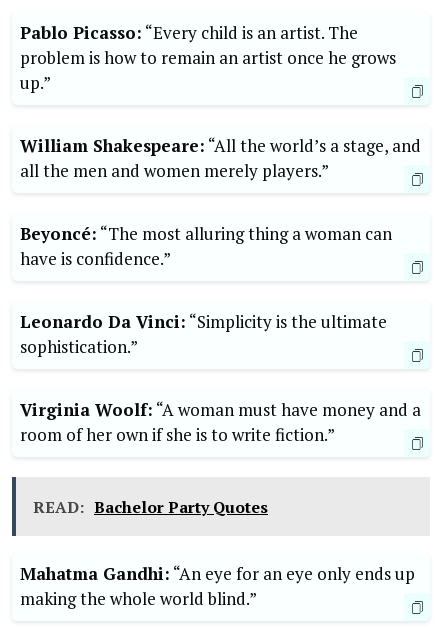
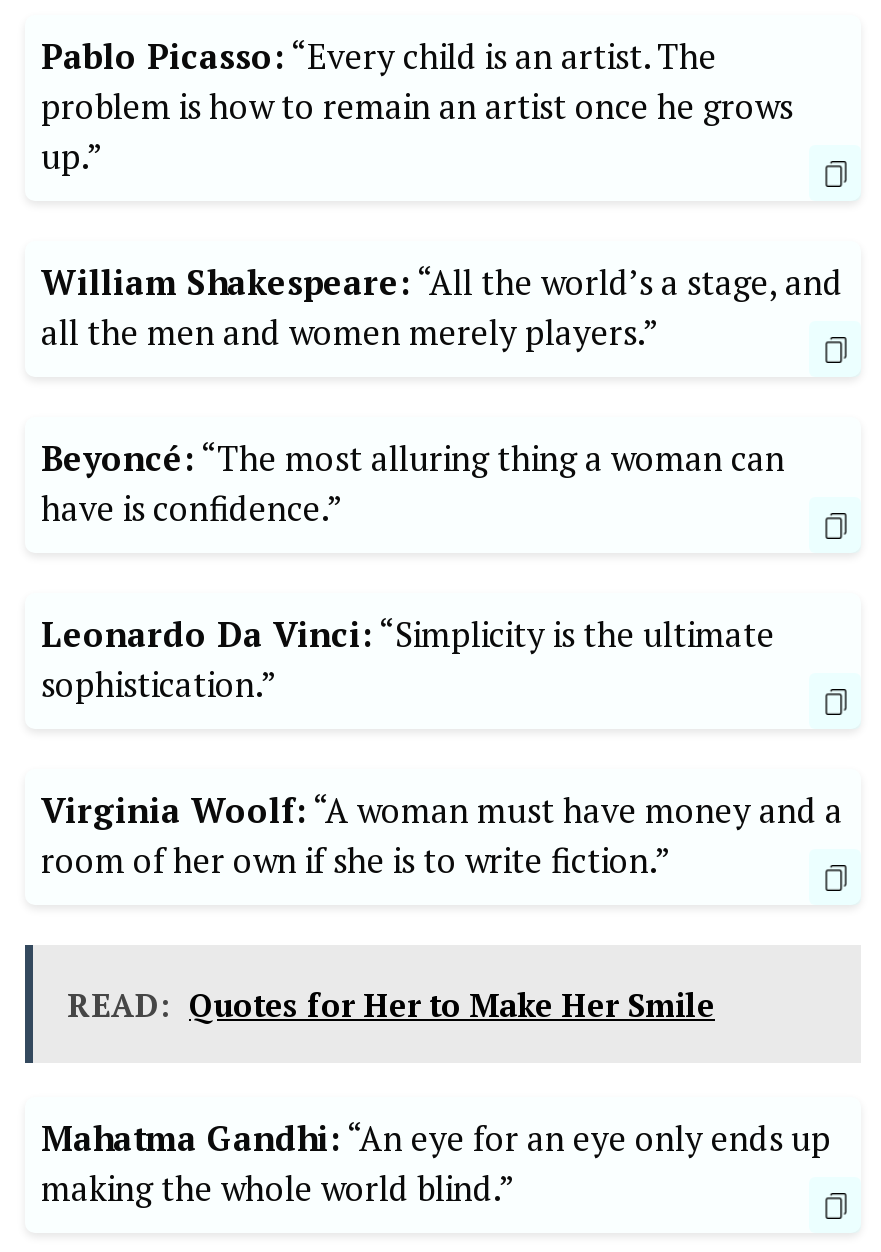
- READ: Bachelor Party Quotes
+ READ: Quotes for Her to Make Her Smile
